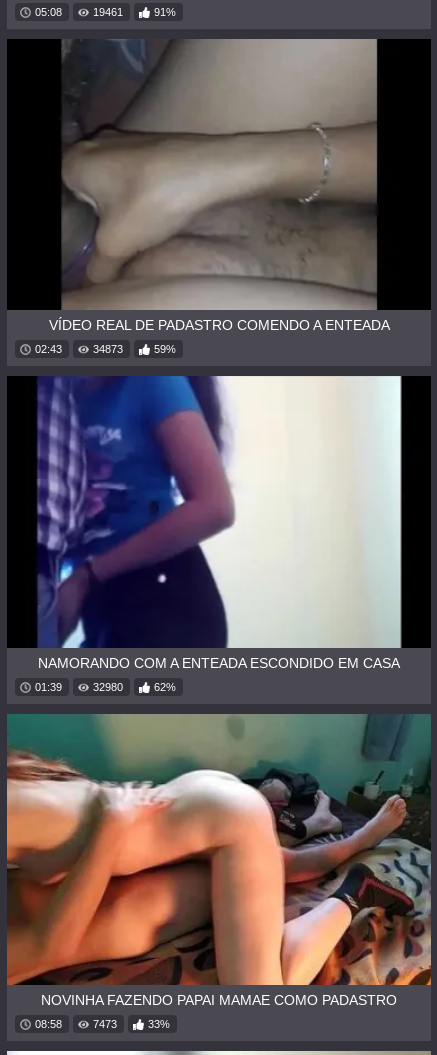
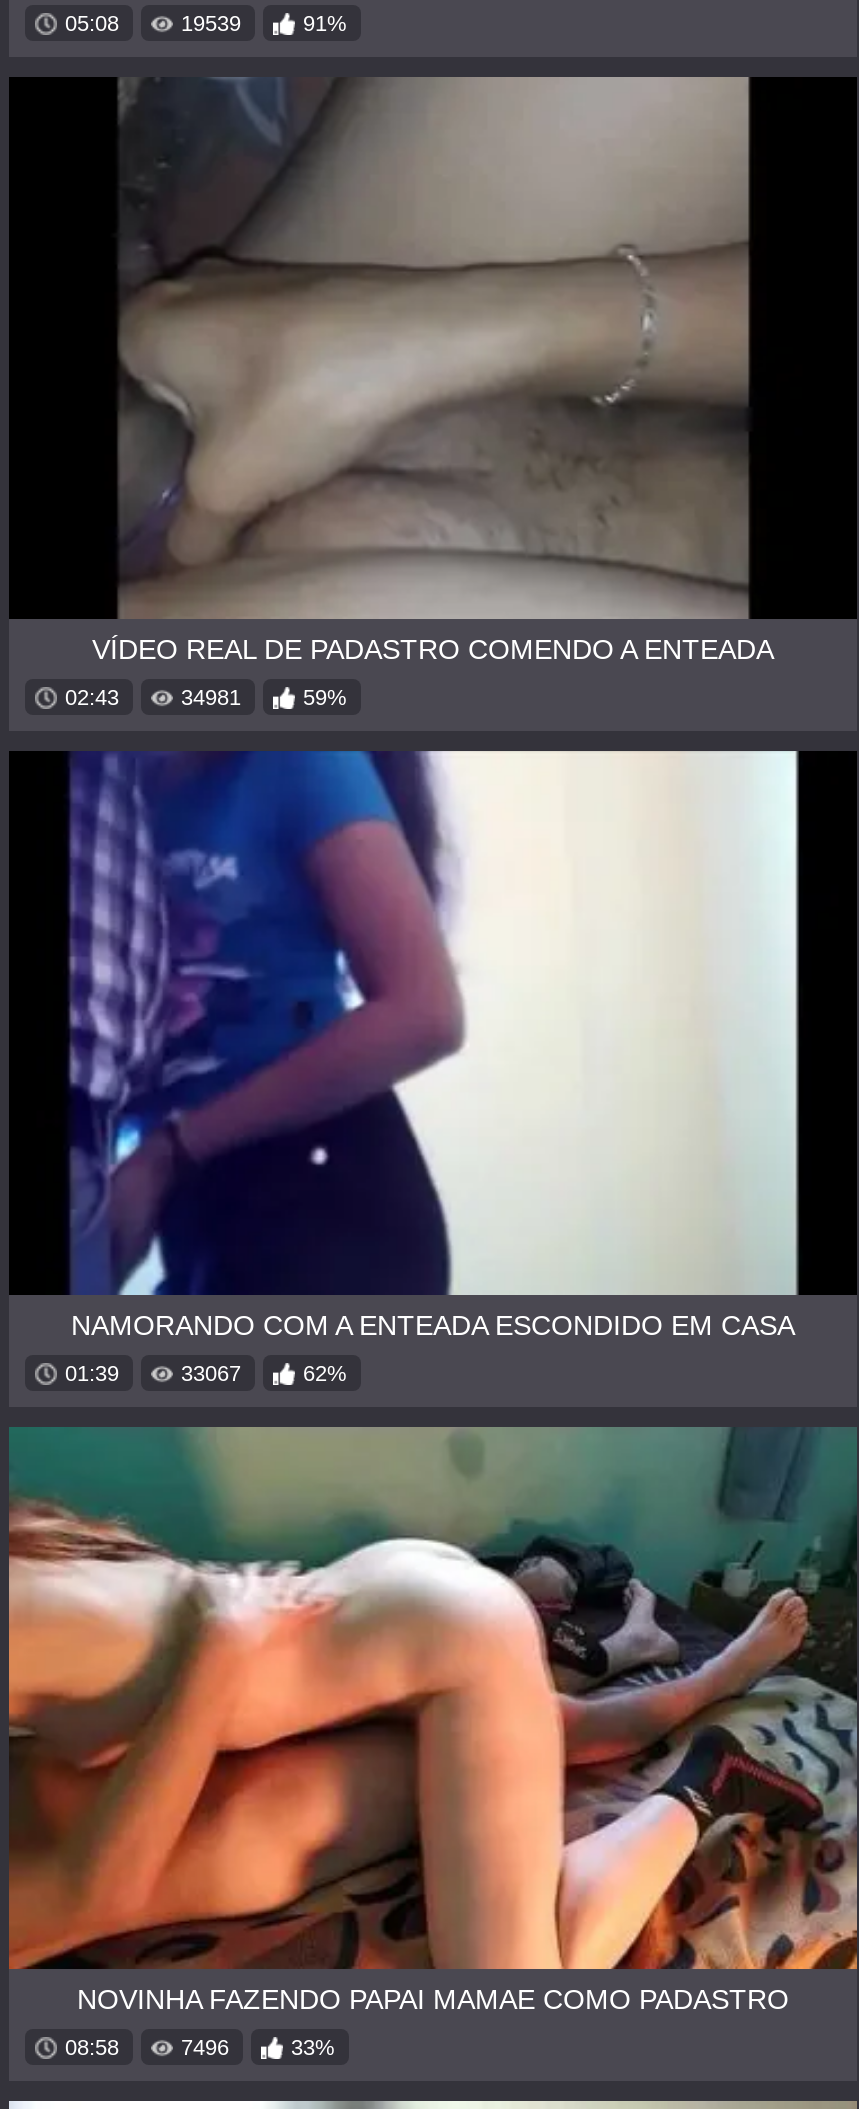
- 19461
+ 19539

- 34873
+ 34981

- 32980
+ 33067

- 7473
+ 7496
